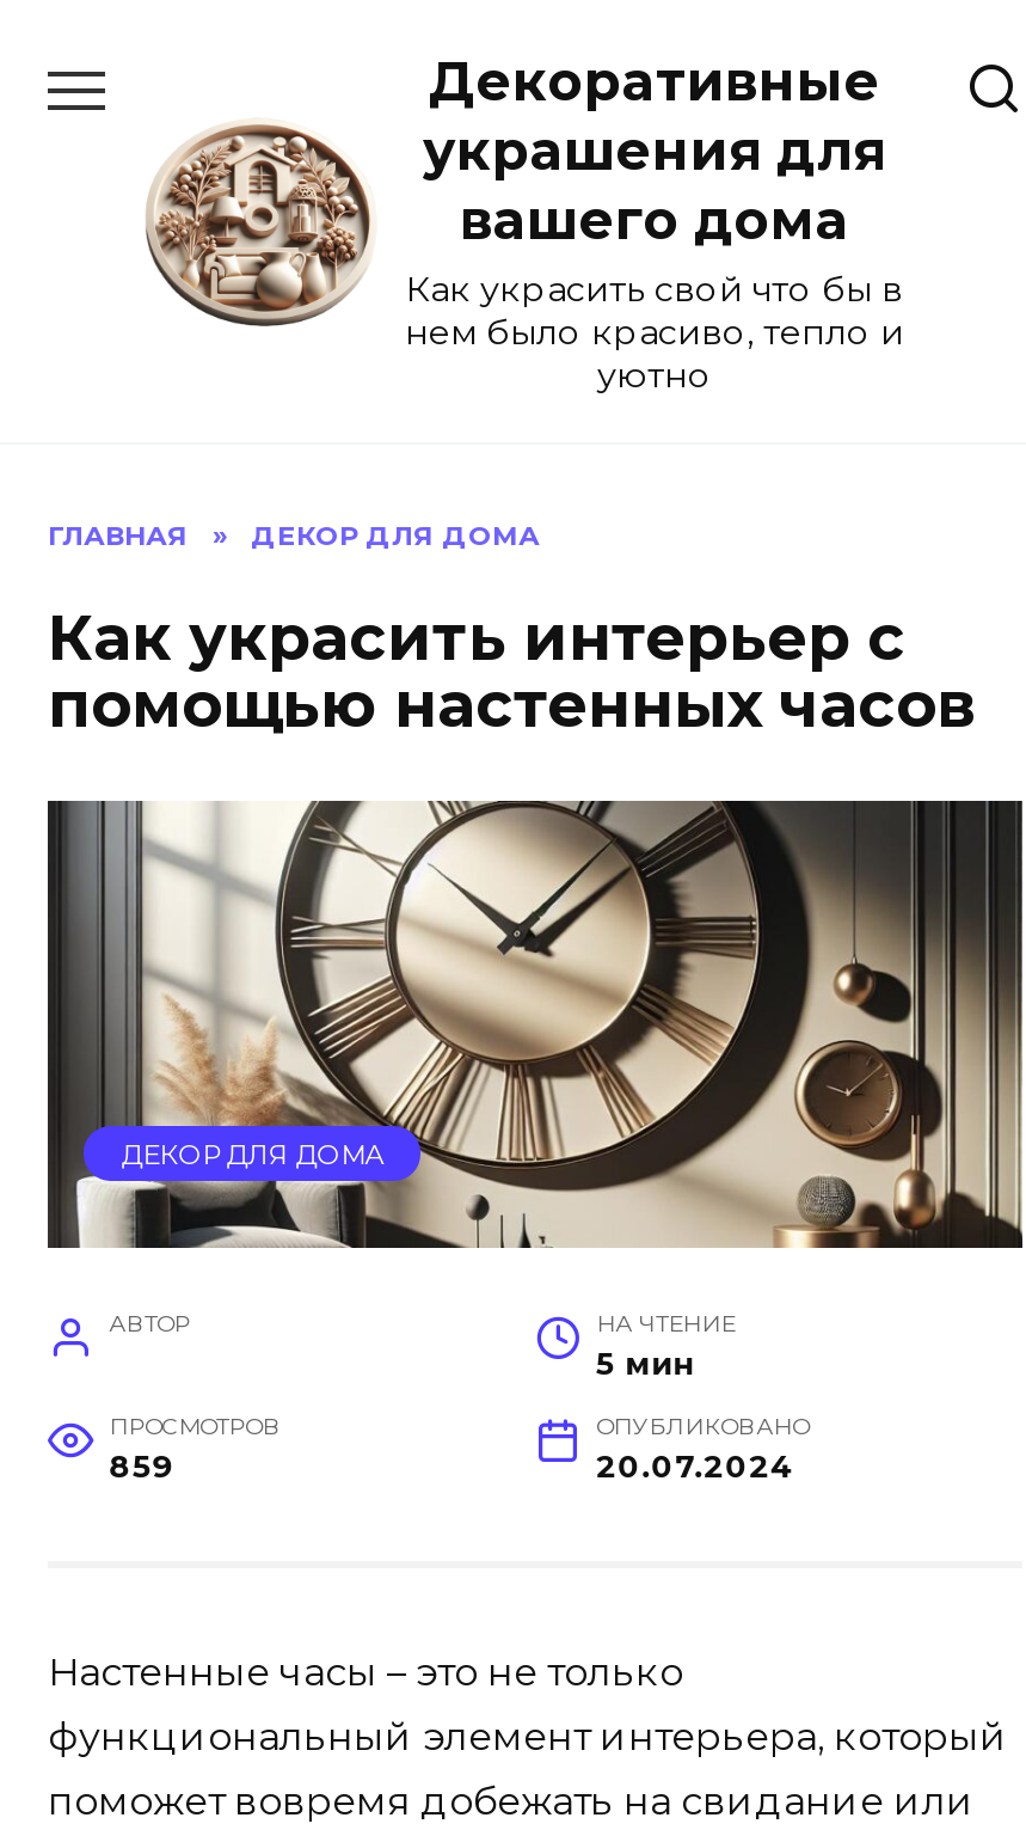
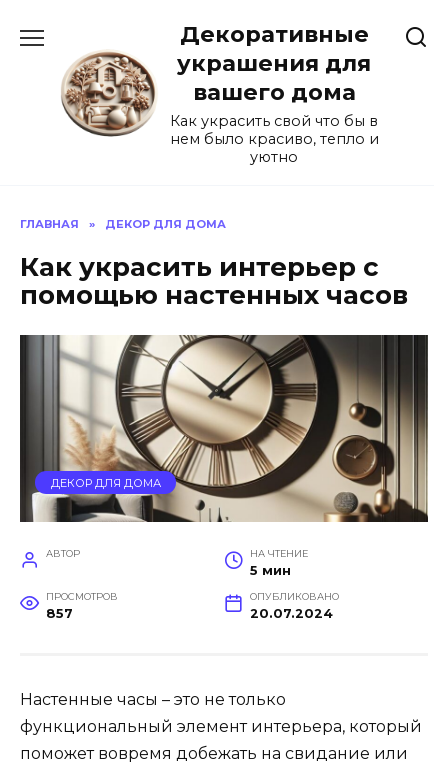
- 859
+ 857
